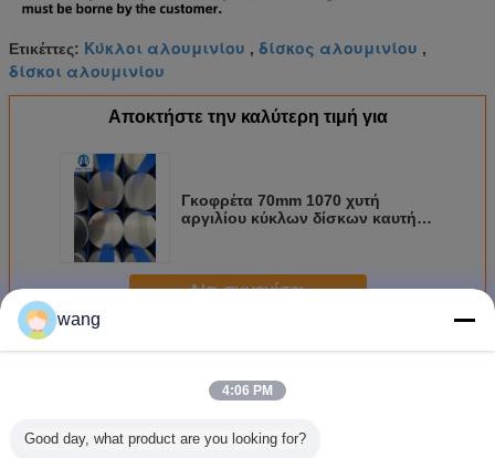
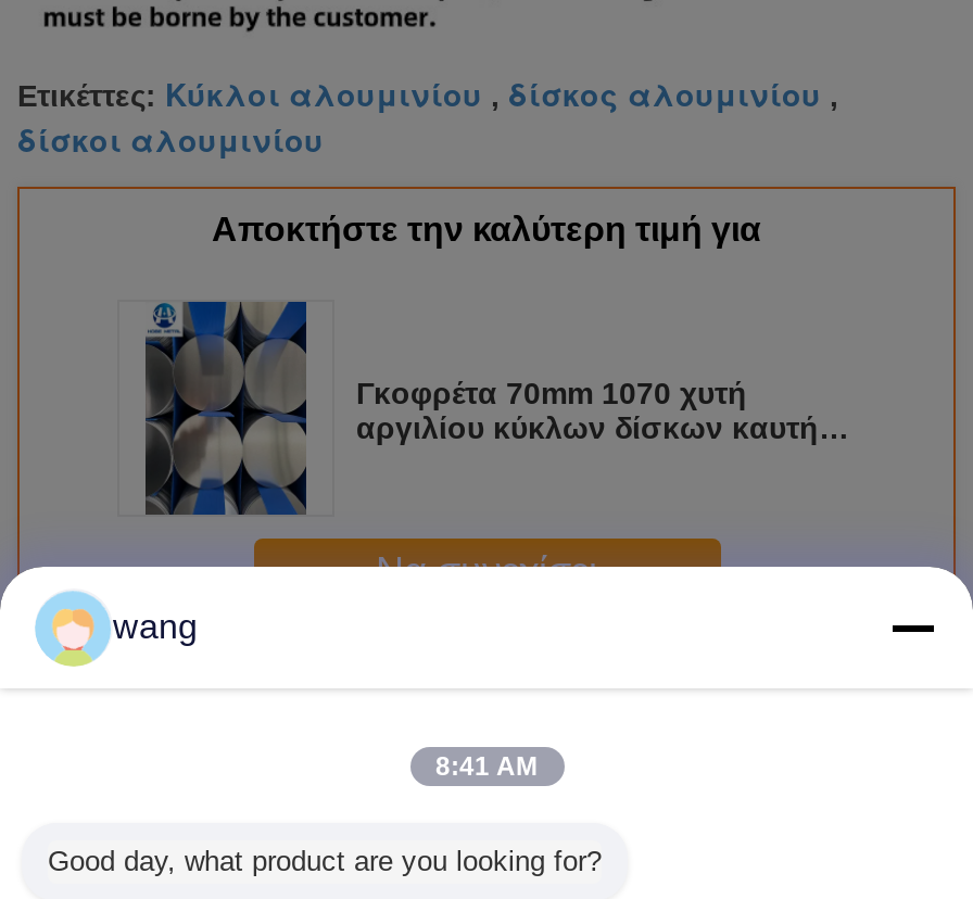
- 4:06 PM
+ 8:41 AM
